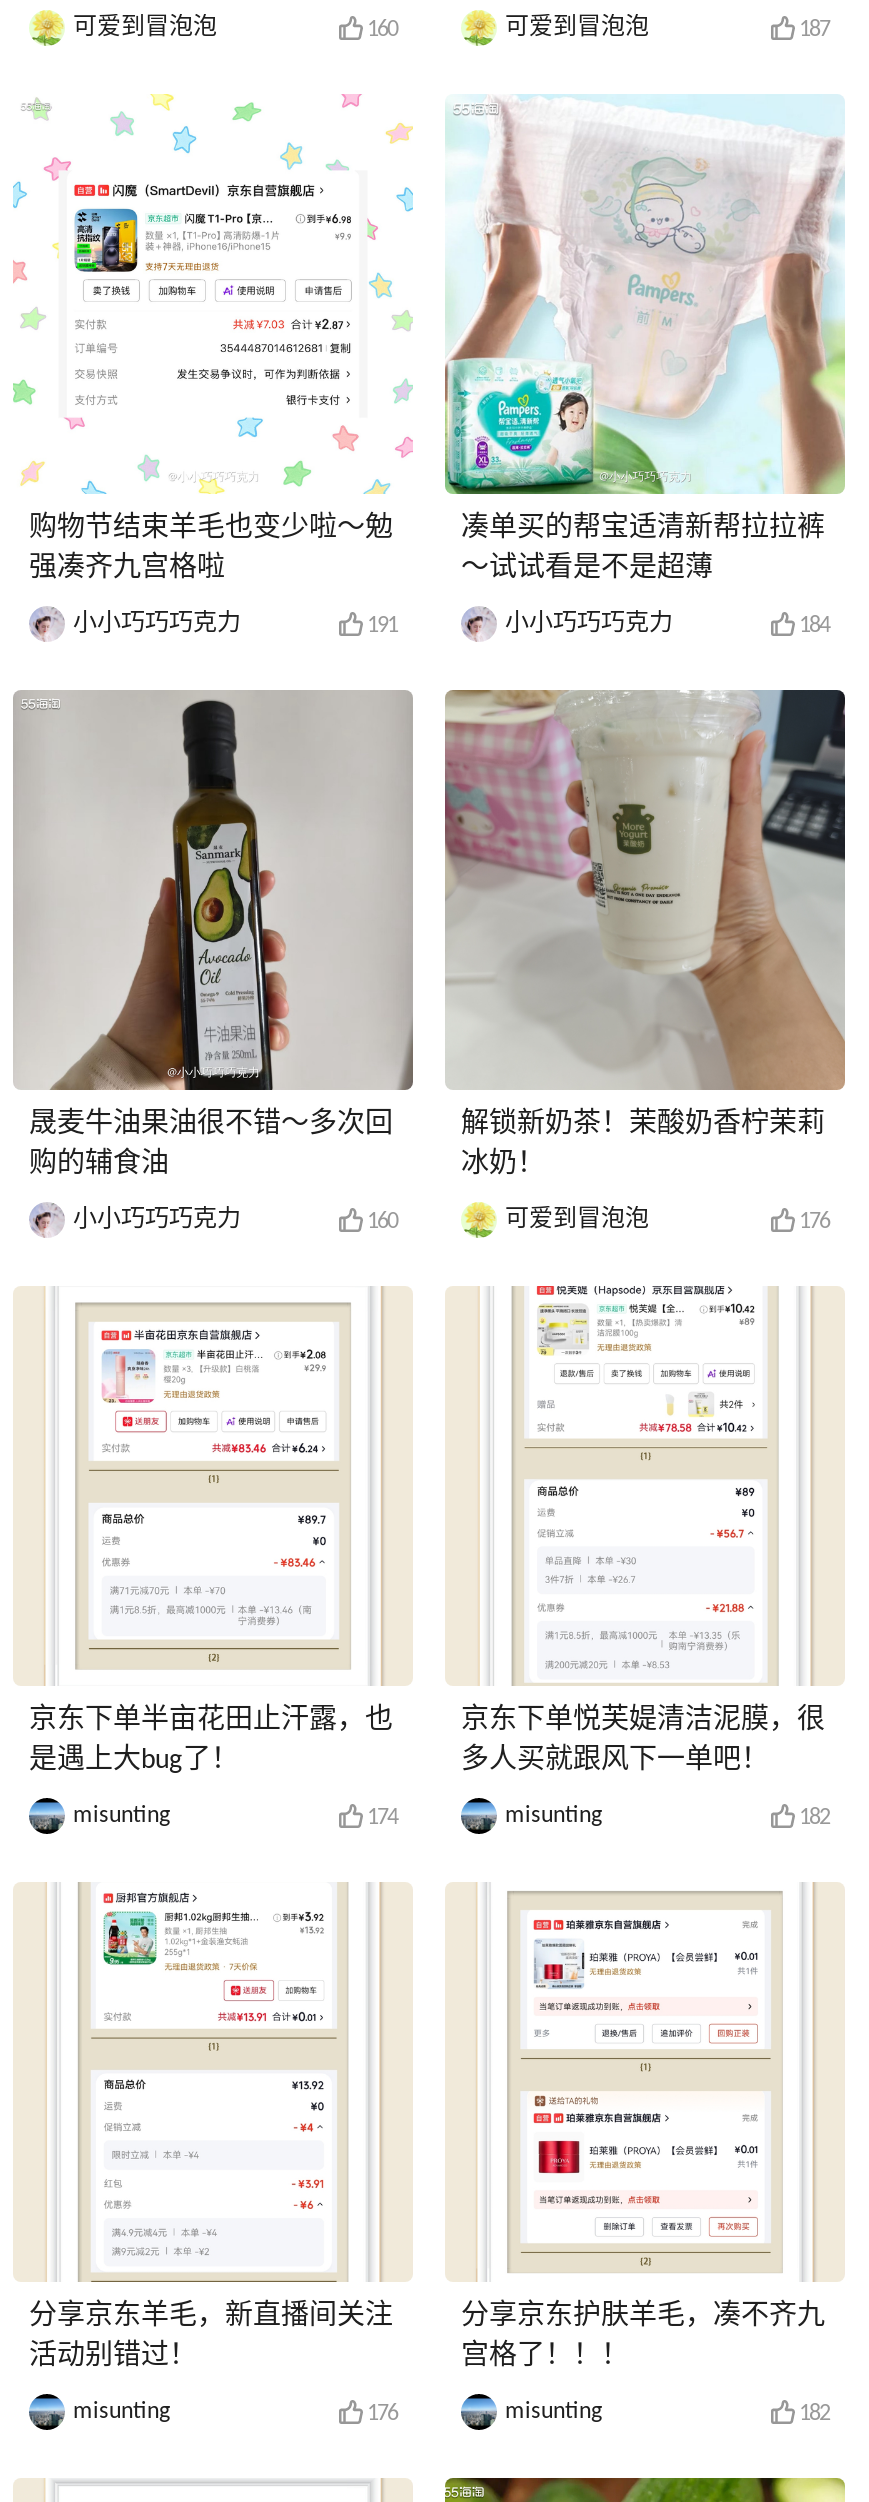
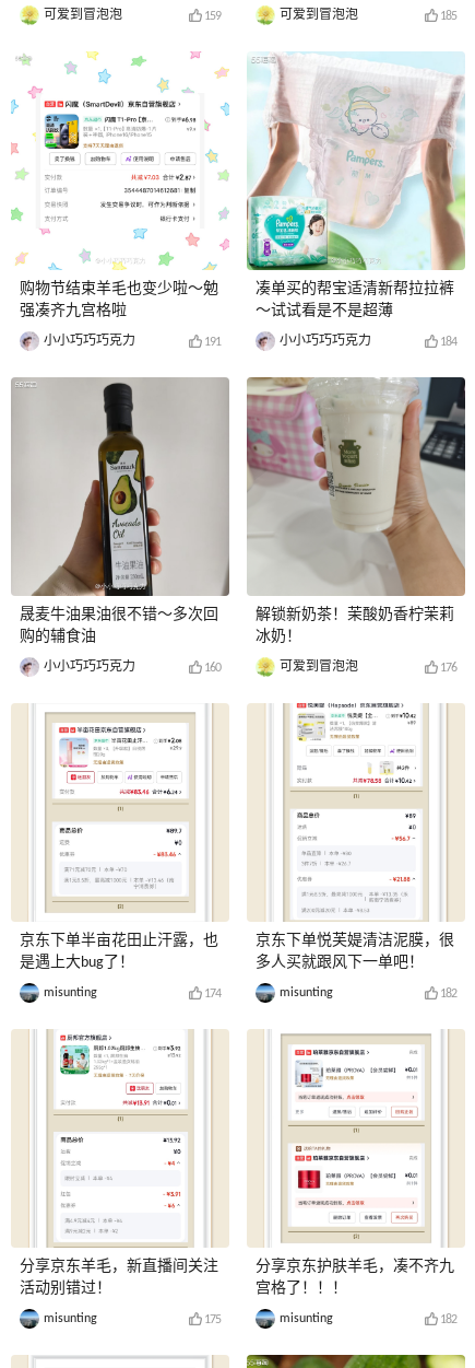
- 160
+ 159

- 187
+ 185

- 176
+ 175
